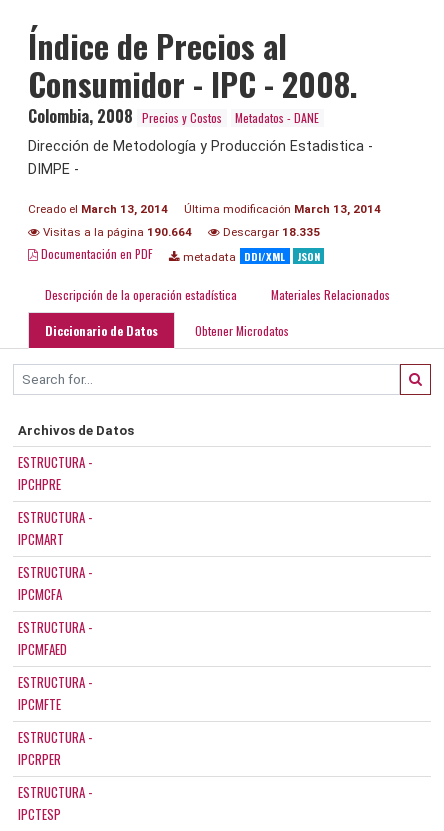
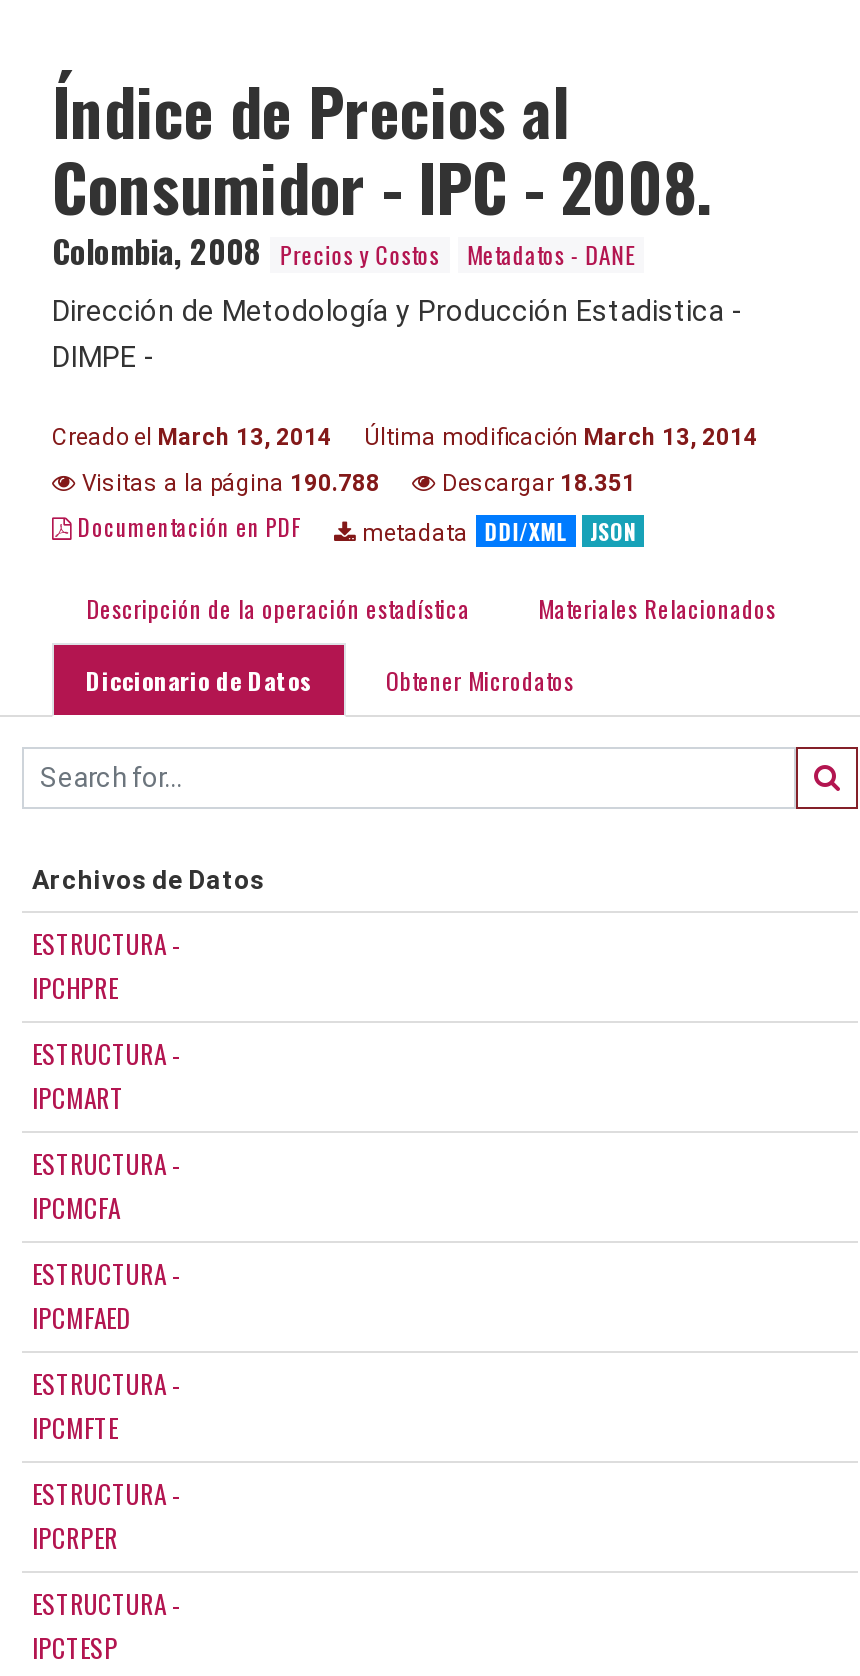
- Visitas a la página 190.664
+ Visitas a la página 190.788

- Descargar 18.335
+ Descargar 18.351
